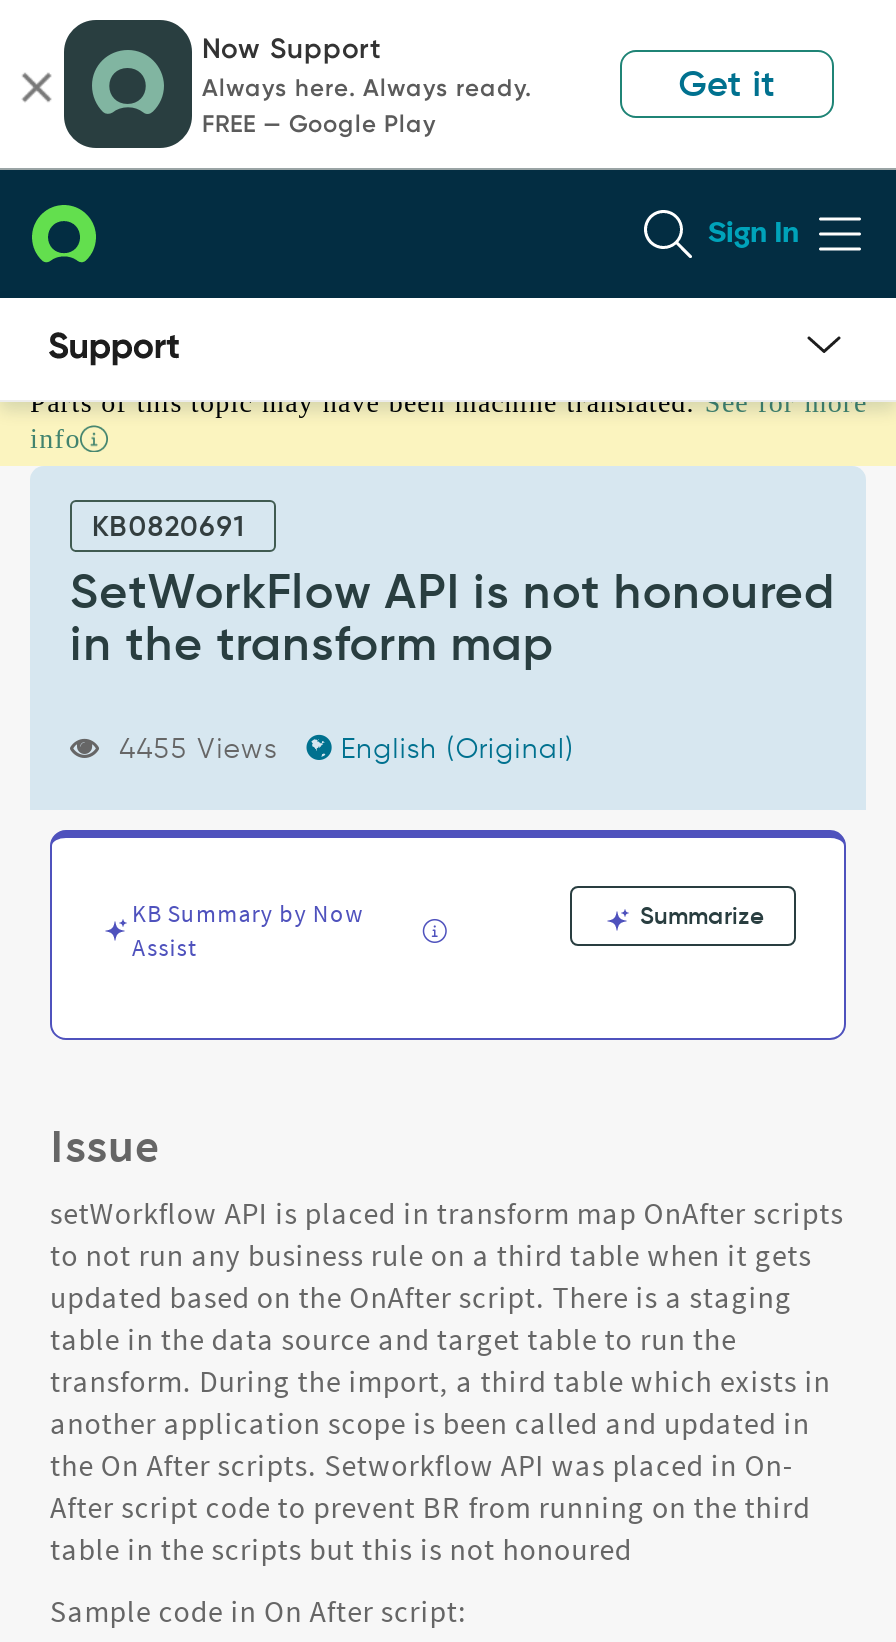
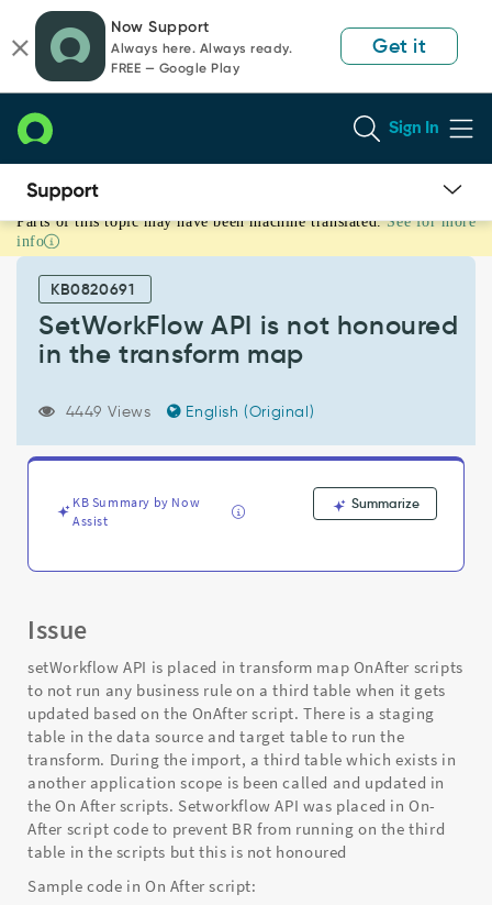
- 4455 Views
+ 4449 Views
